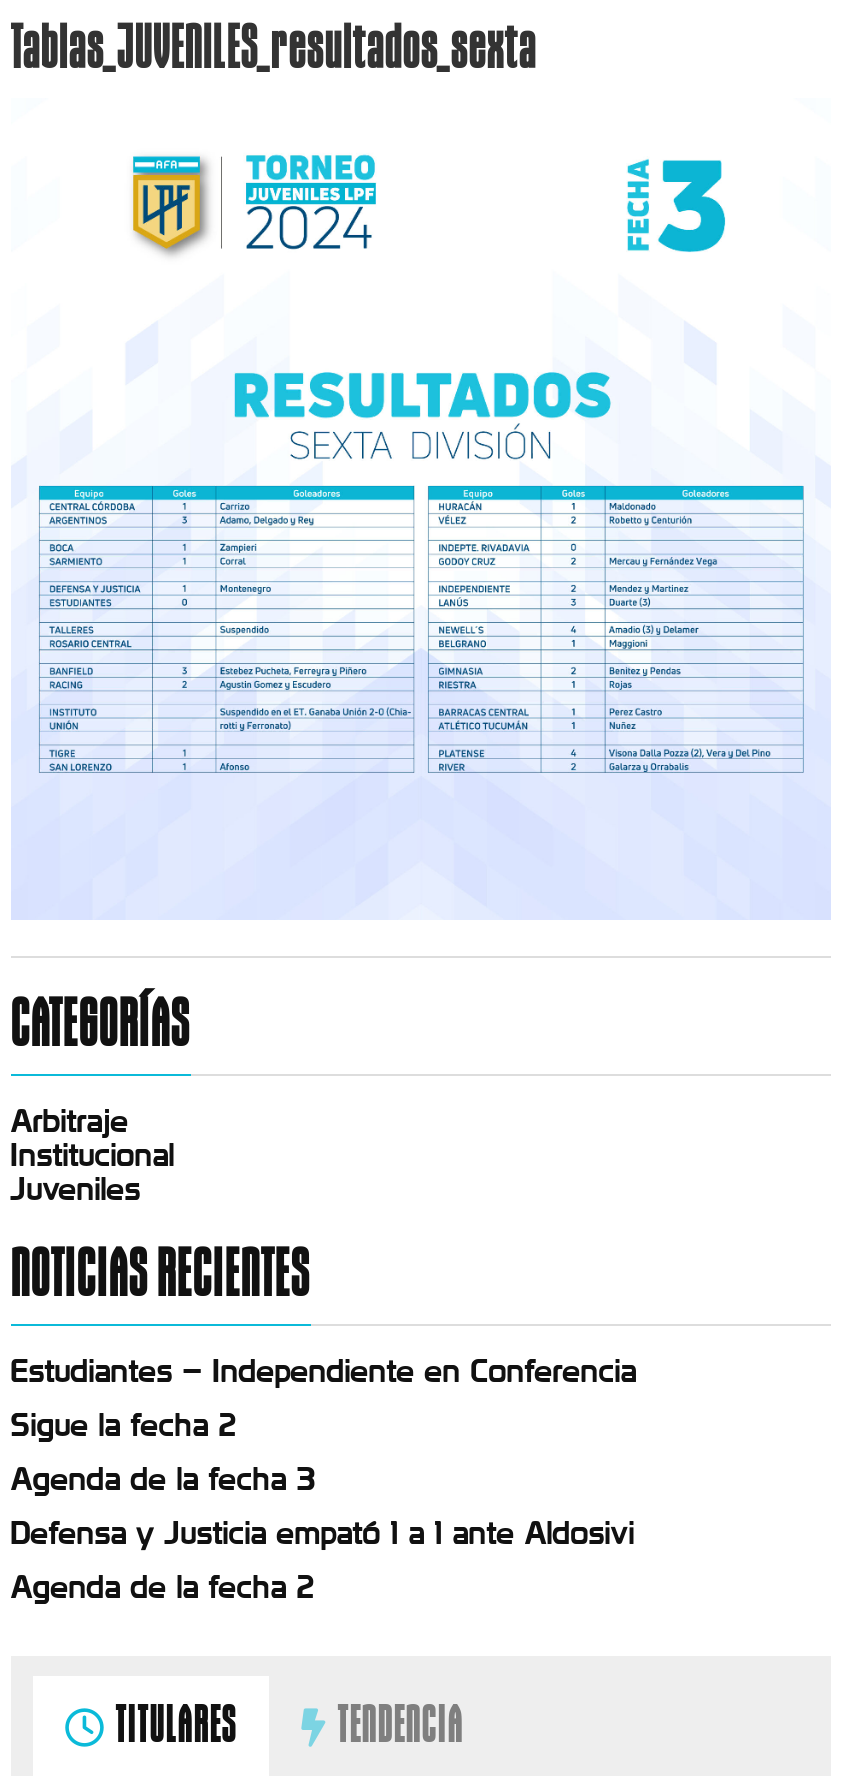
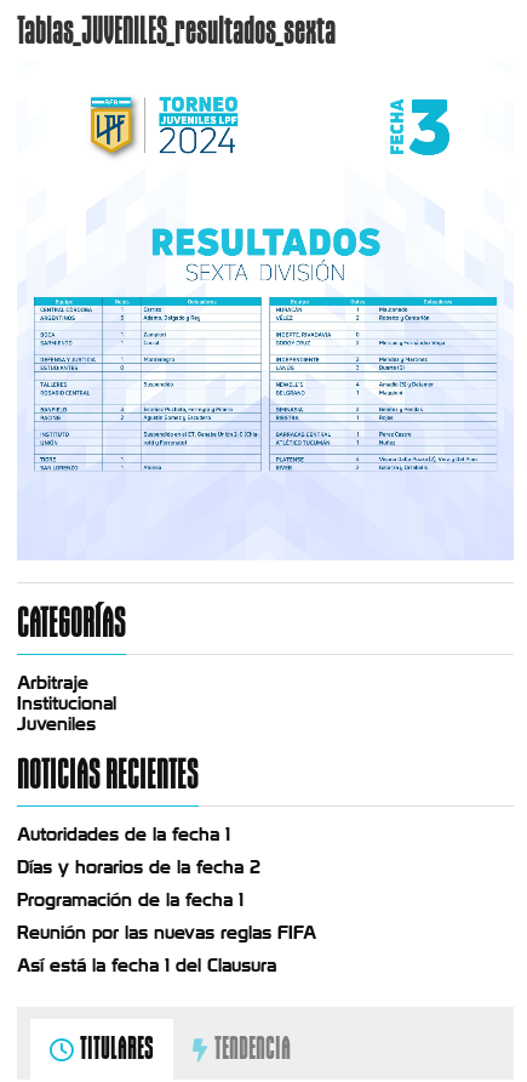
- Estudiantes – Independiente en Conferencia
+ Autoridades de la fecha 1

- Sigue la fecha 2
+ Días y horarios de la fecha 2

- Agenda de la fecha 3
+ Programación de la fecha 1

- Defensa y Justicia empató 1 a 1 ante Aldosivi
+ Reunión por las nuevas reglas FIFA

- Agenda de la fecha 2
+ Así está la fecha 1 del Clausura
